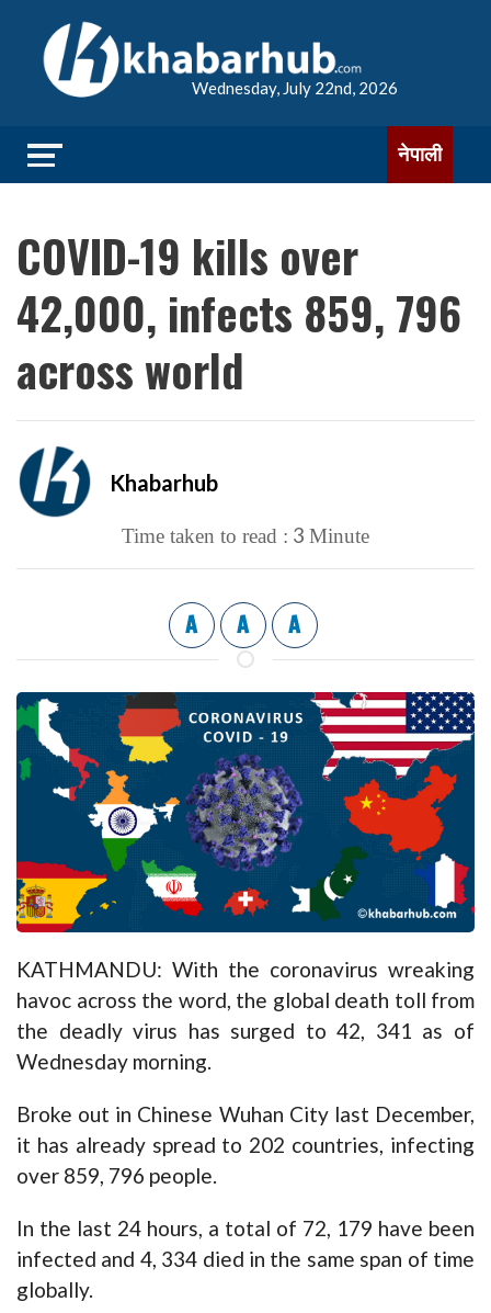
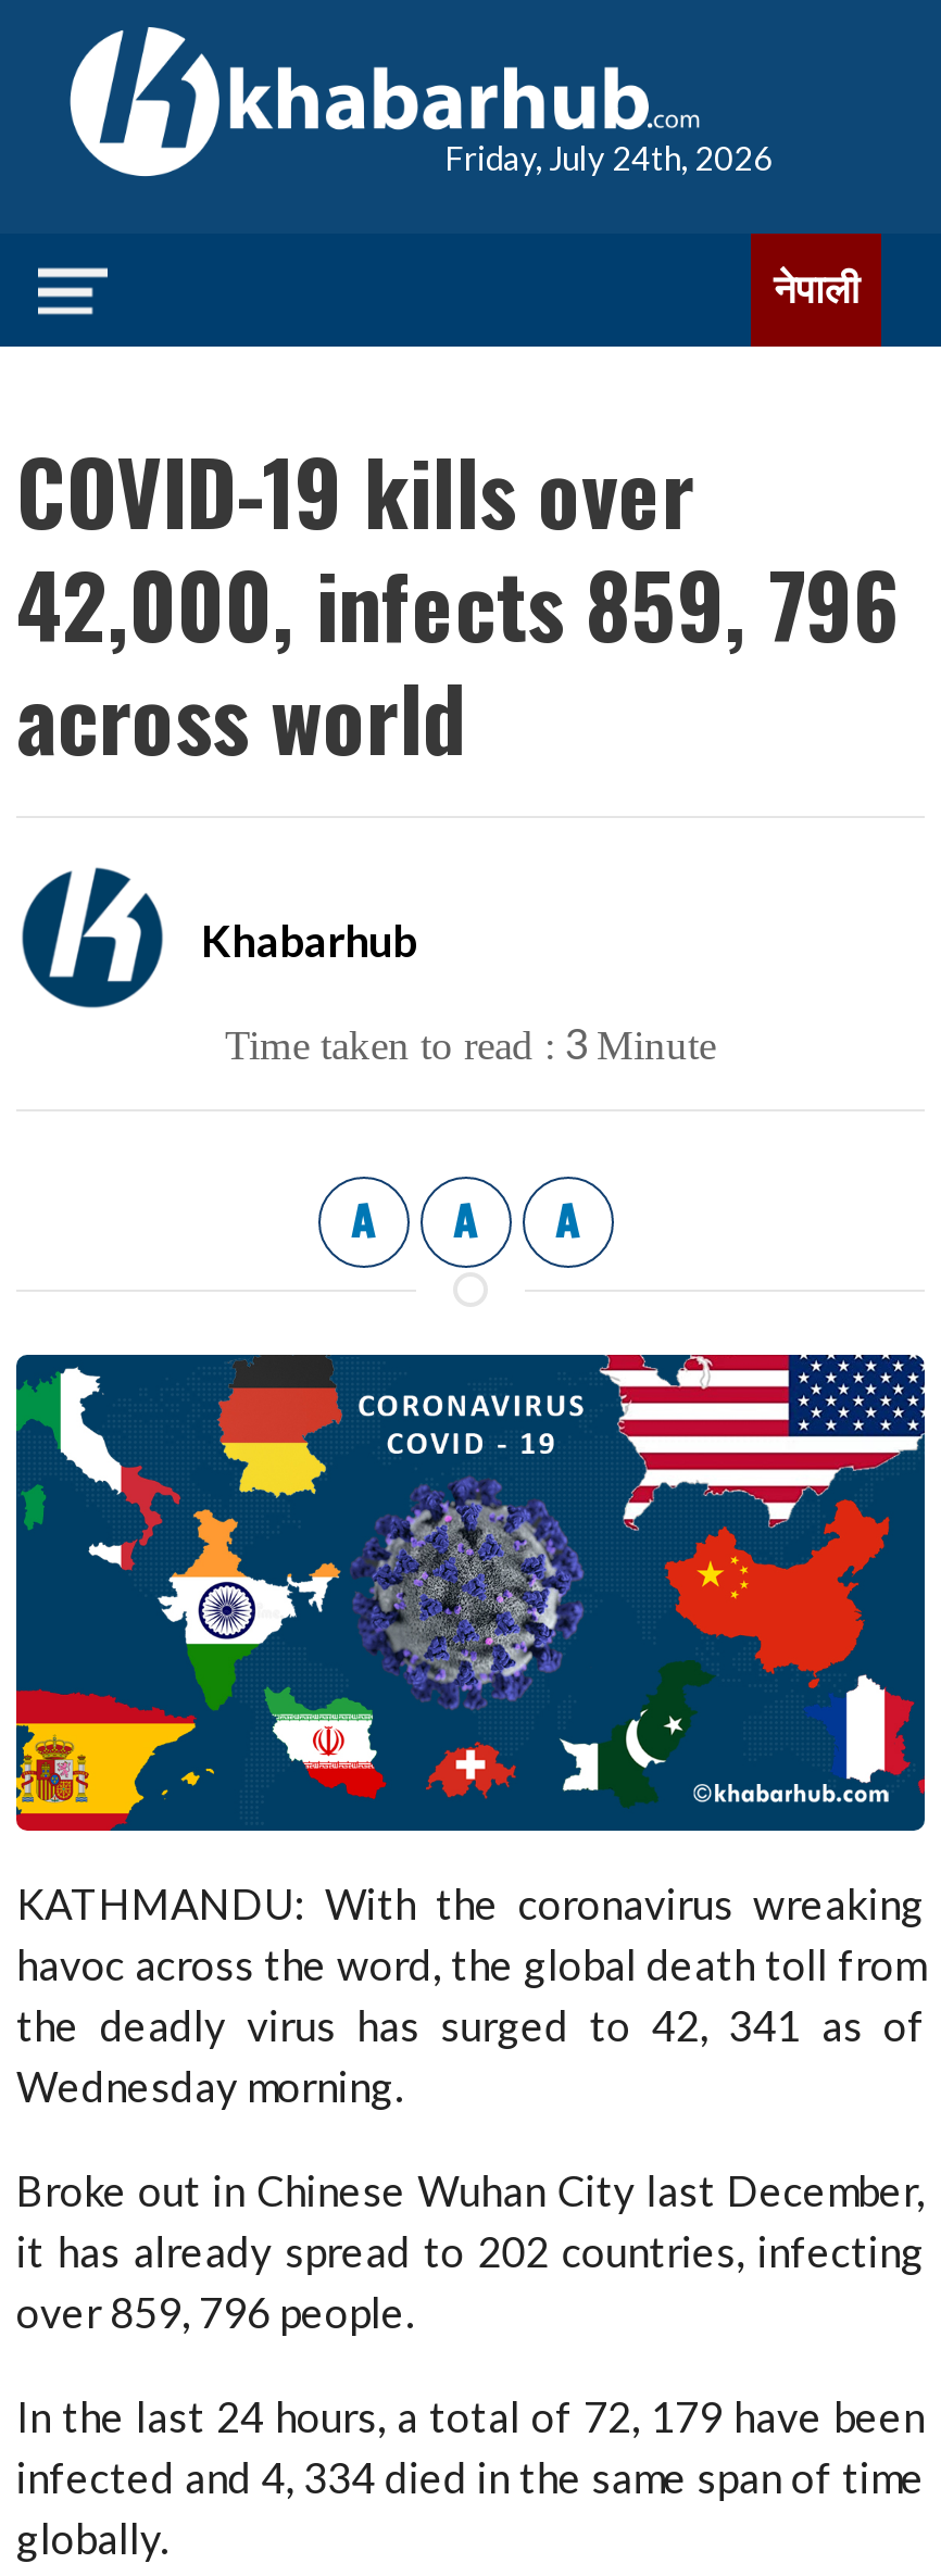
- Wednesday, July 22nd, 2026
+ Friday, July 24th, 2026
